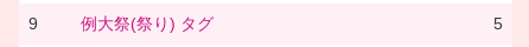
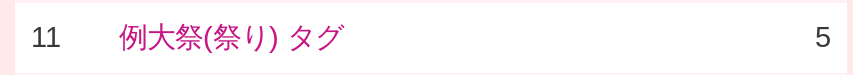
- 9
+ 11
